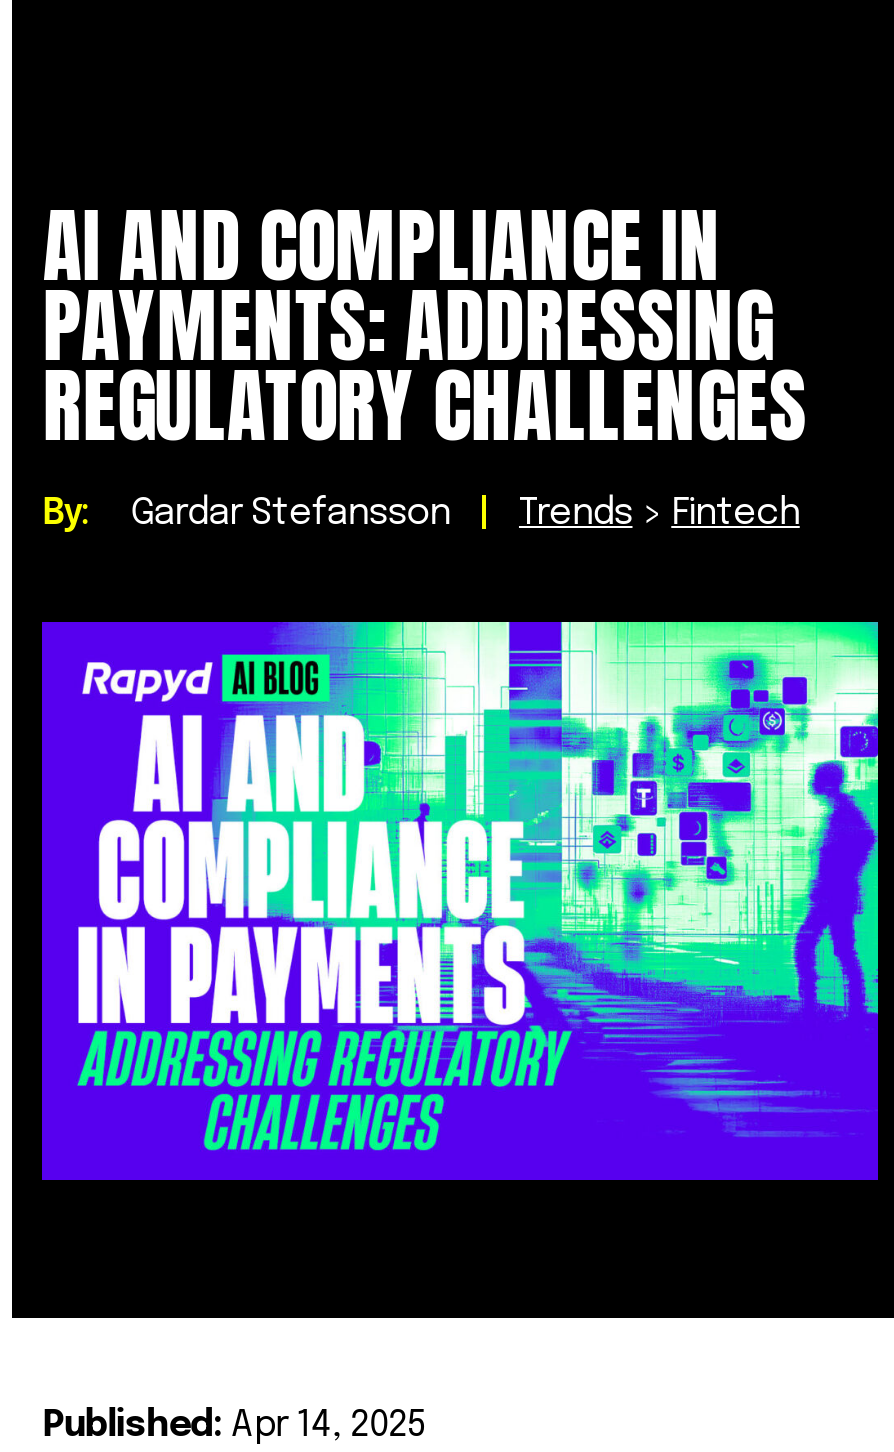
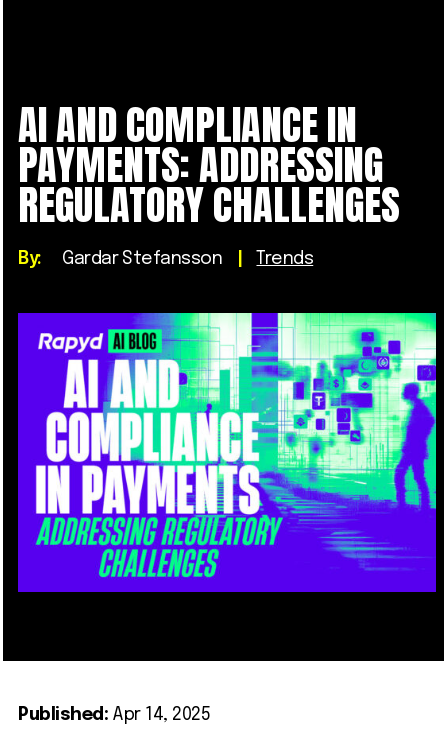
- Trends > Fintech
+ Trends
